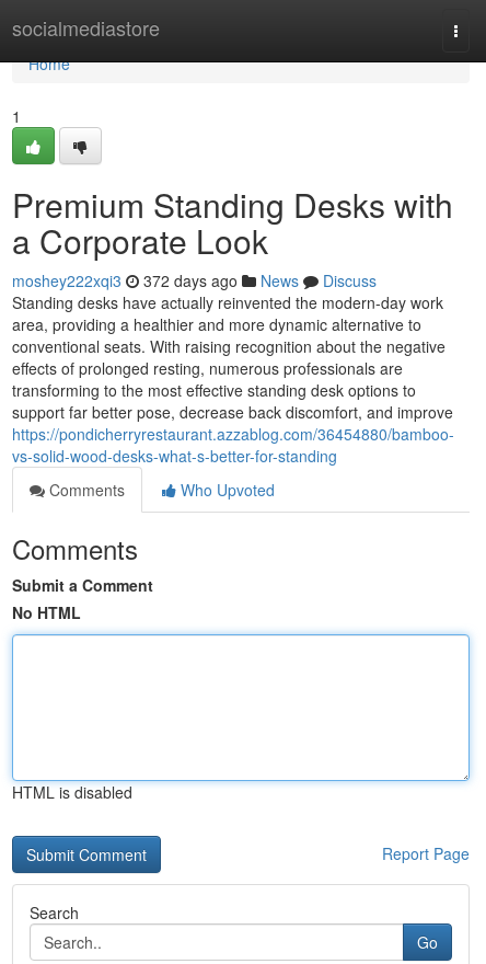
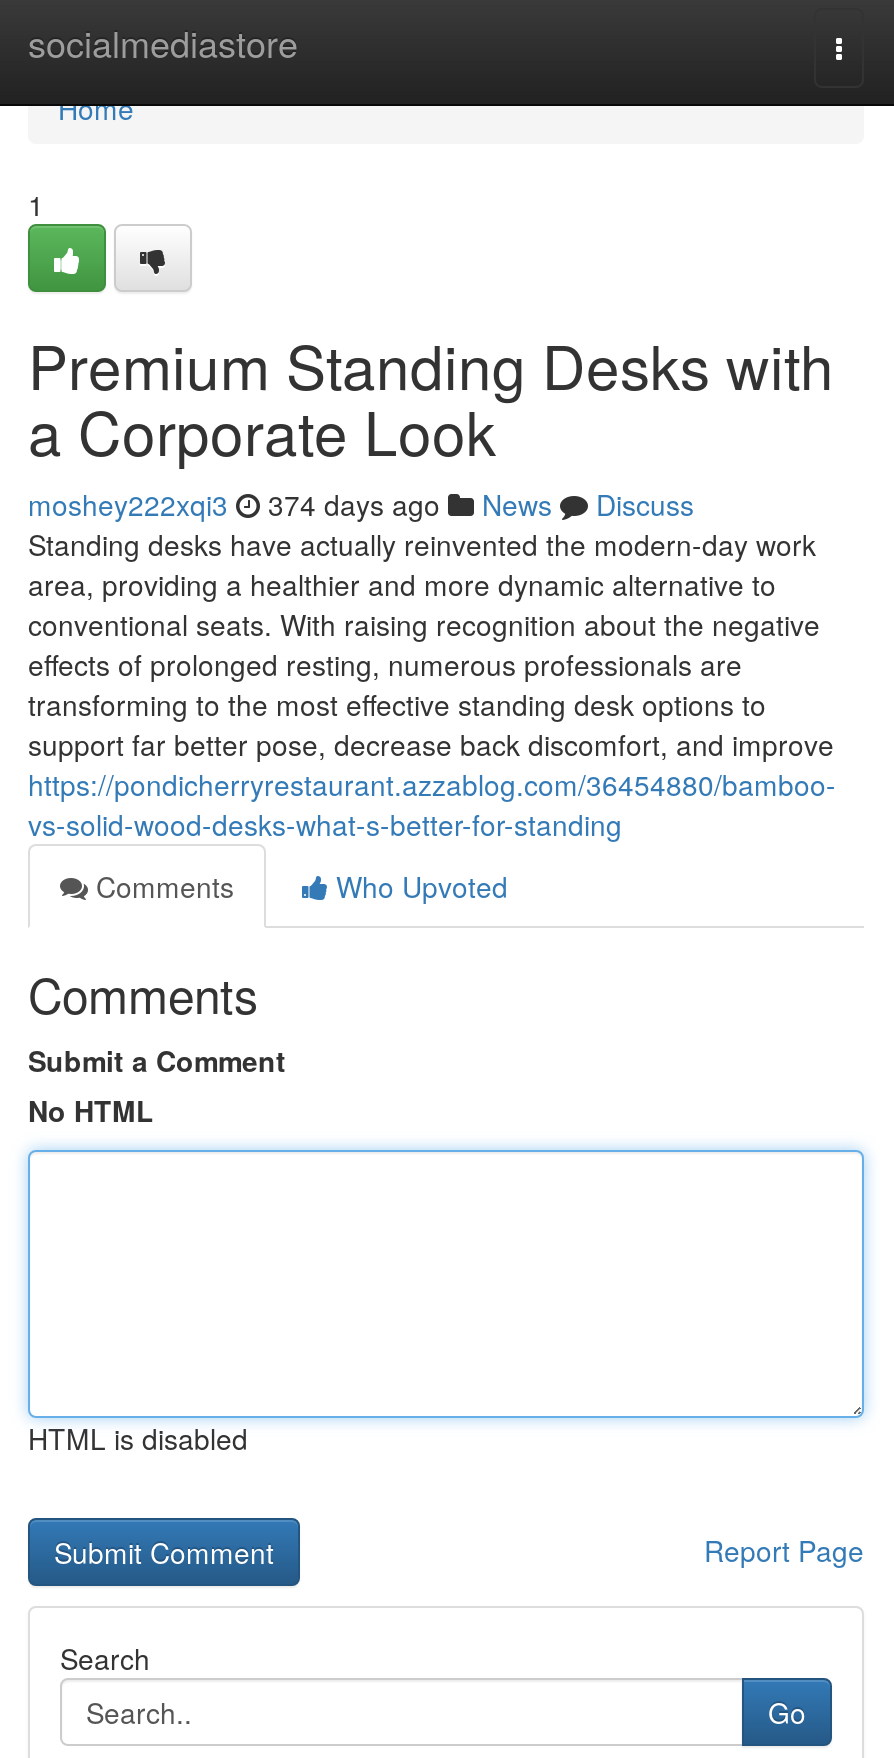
- moshey222xqi3 372 days ago News Discuss
+ moshey222xqi3 374 days ago News Discuss
